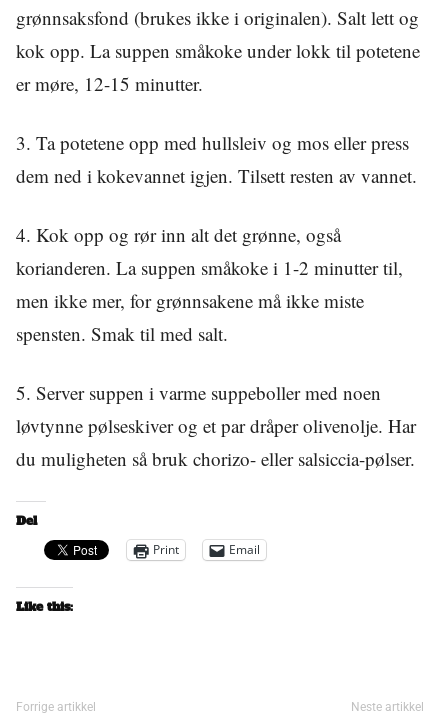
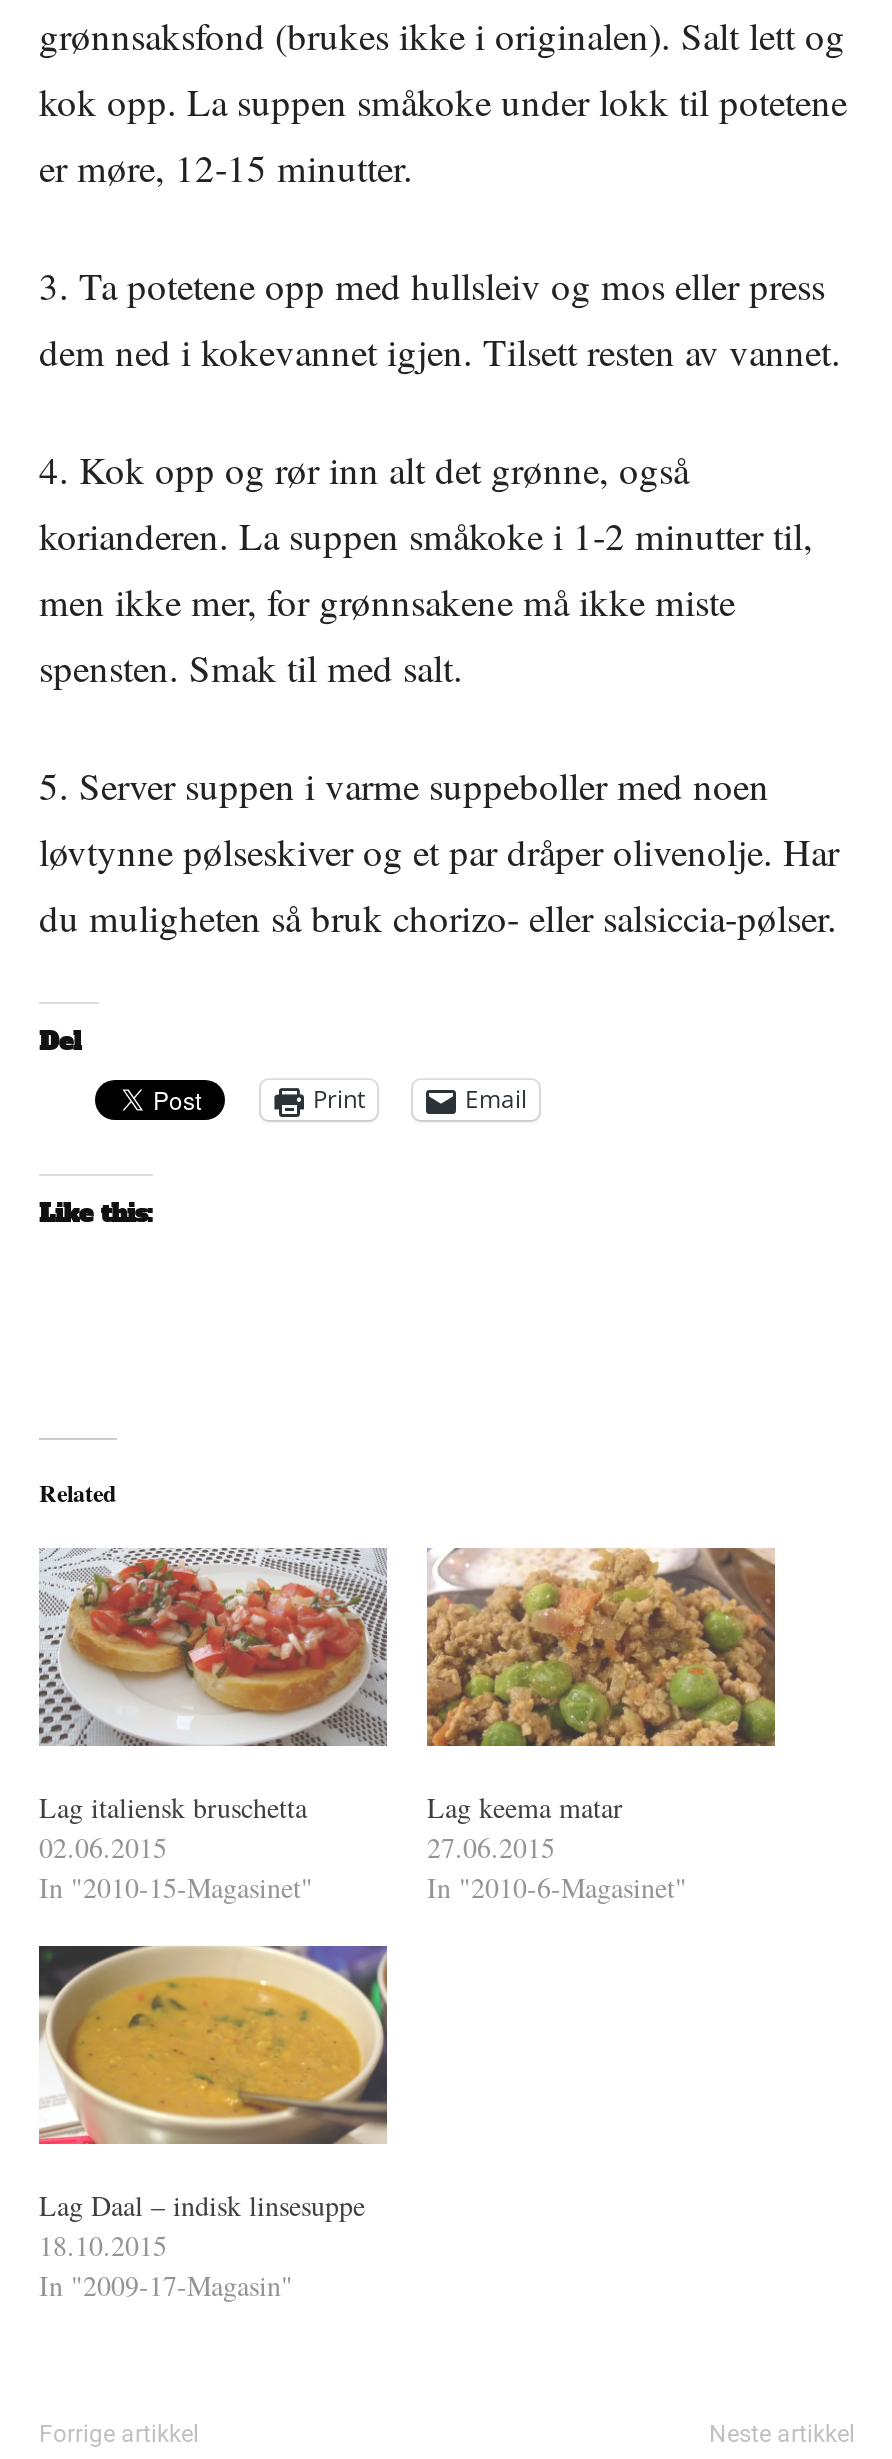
+ [image]
+ Lag italiensk bruschetta
+ 02.06.2015
+ In "2010-15-Magasinet"

+ [image]
+ Lag Daal – indisk linsesuppe
+ 18.10.2015
+ In "2009-17-Magasin"

+ Related

+ [image]
+ Lag keema matar
+ 27.06.2015
+ In "2010-6-Magasinet"
